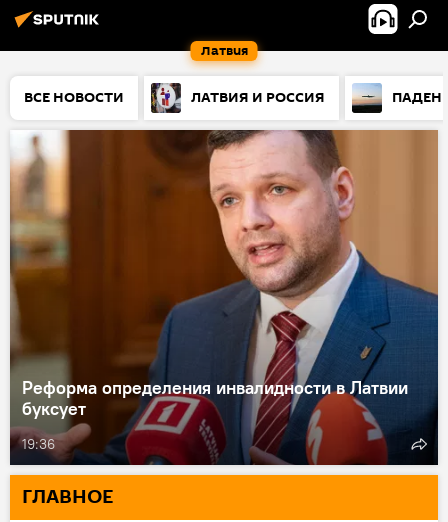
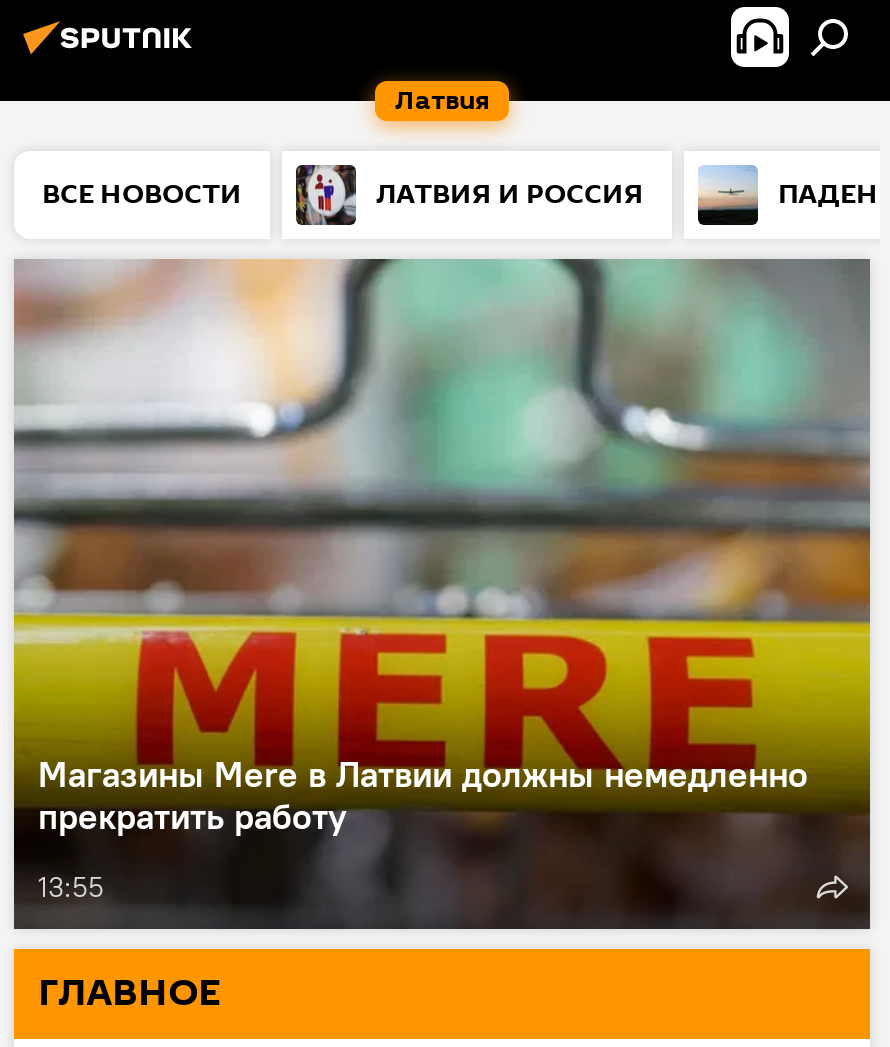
- [image]
- Реформа определения инвалидности в Латвии
- буксует
+ [image]
+ Магазины Mere в Латвии должны немедленно
+ прекратить работу

- 19:36
+ 13:55
